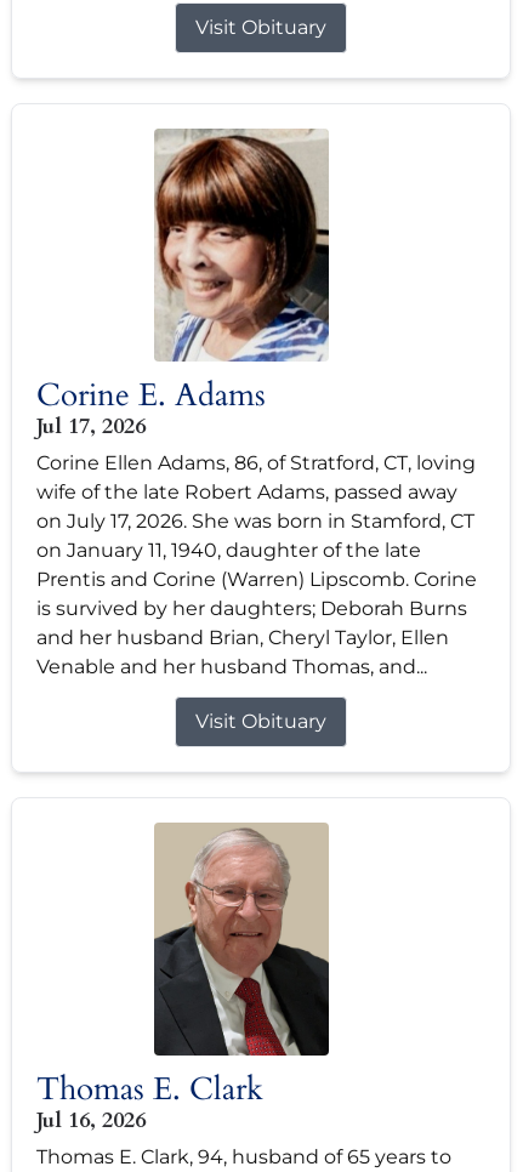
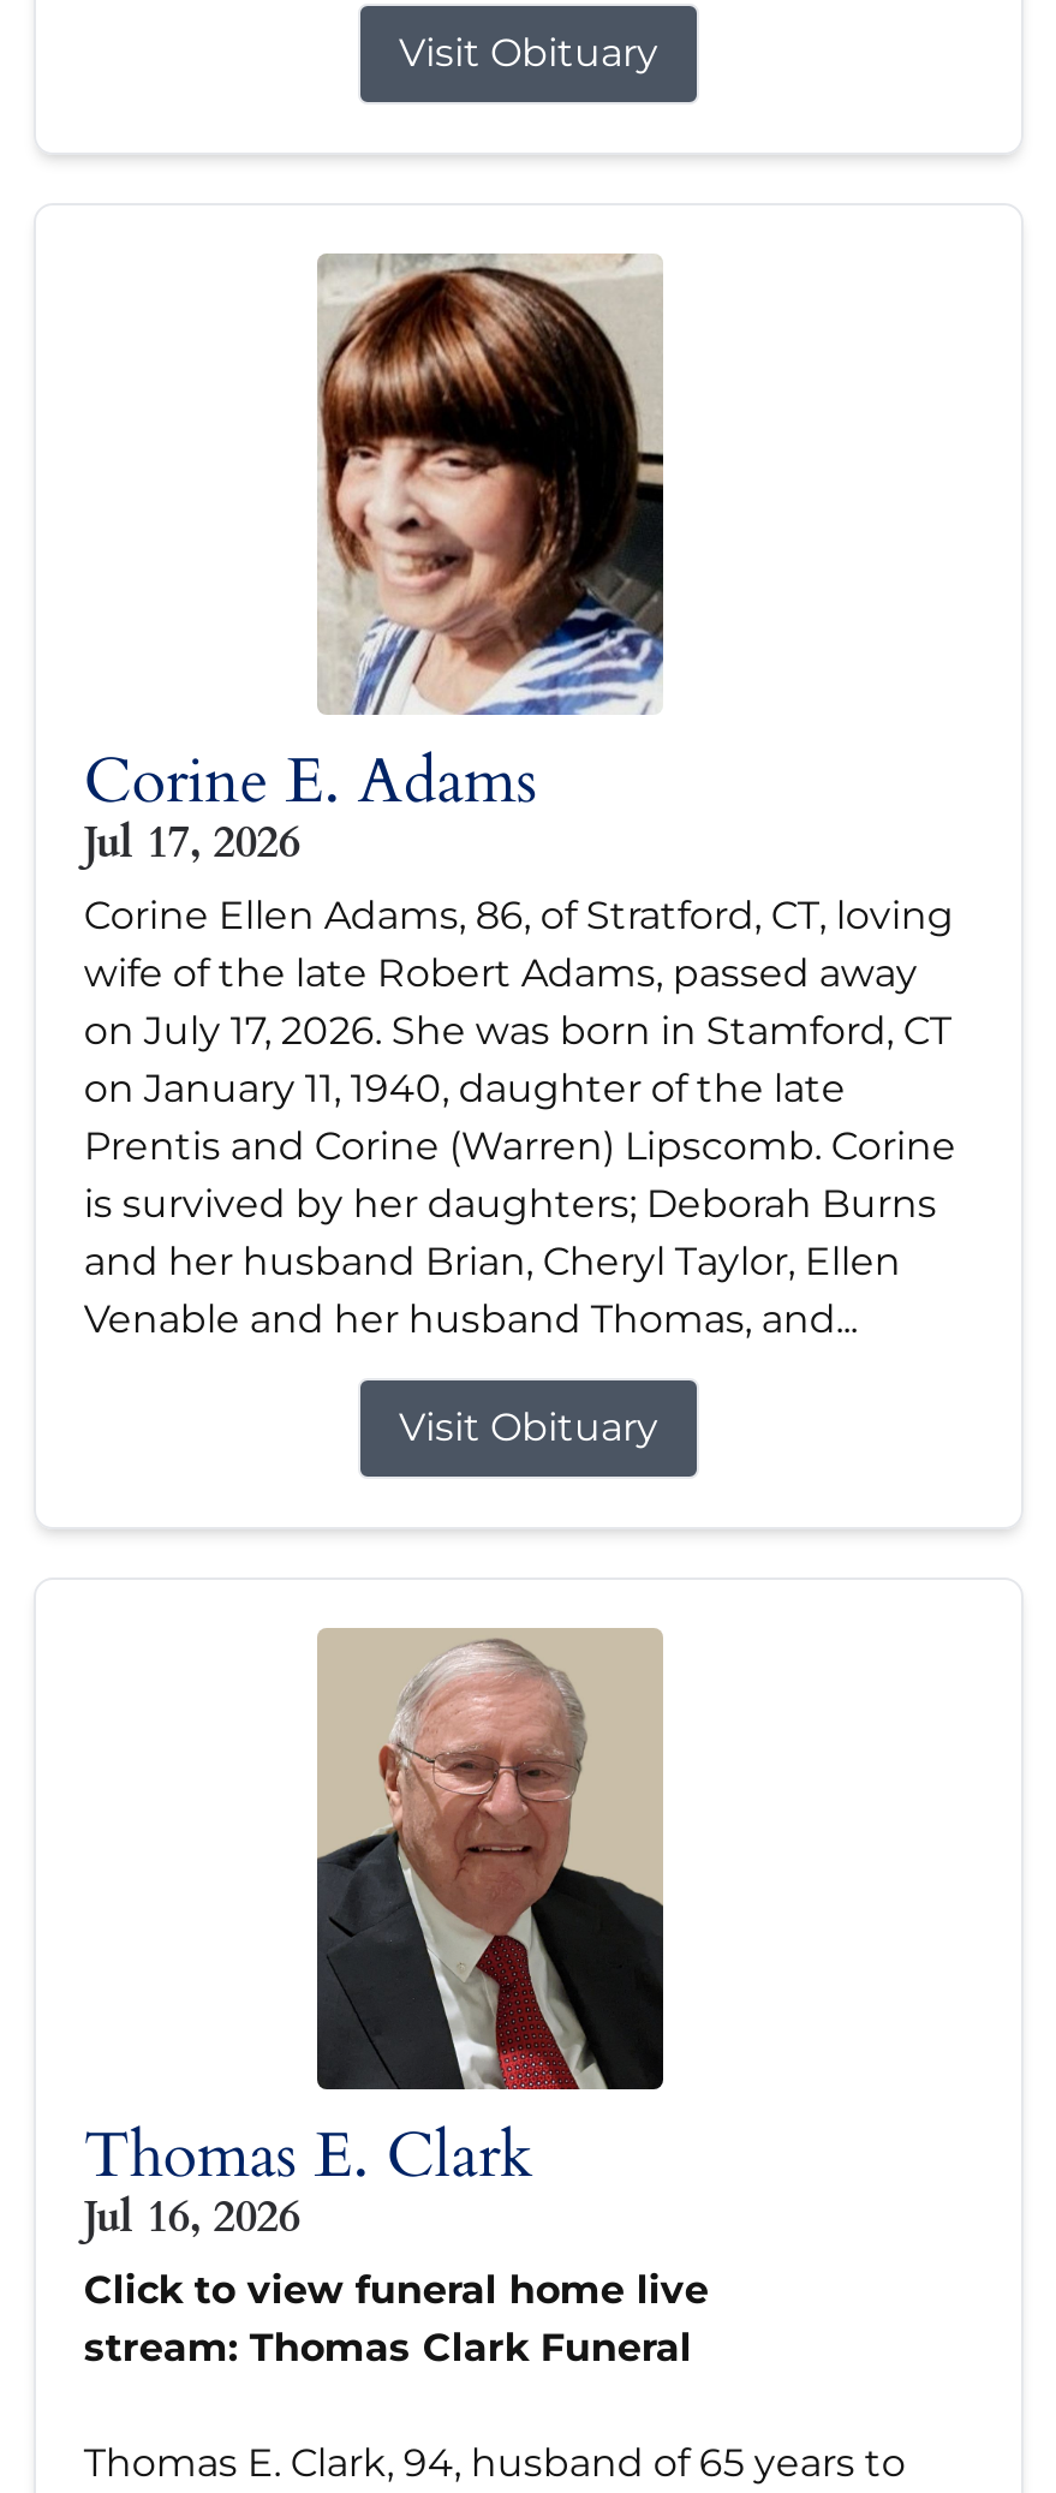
+ Click to view funeral home live
+ stream: Thomas Clark Funeral
